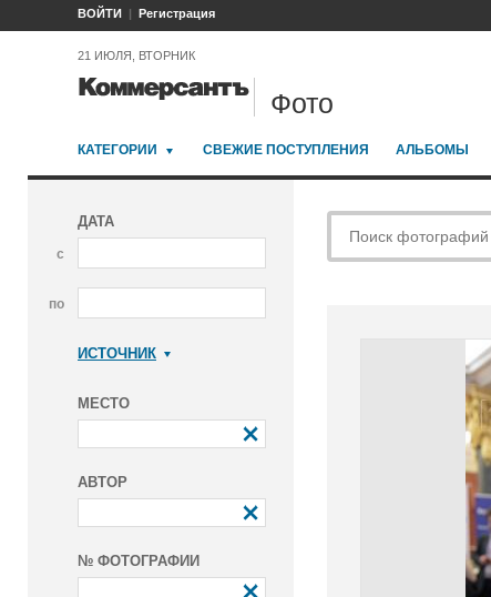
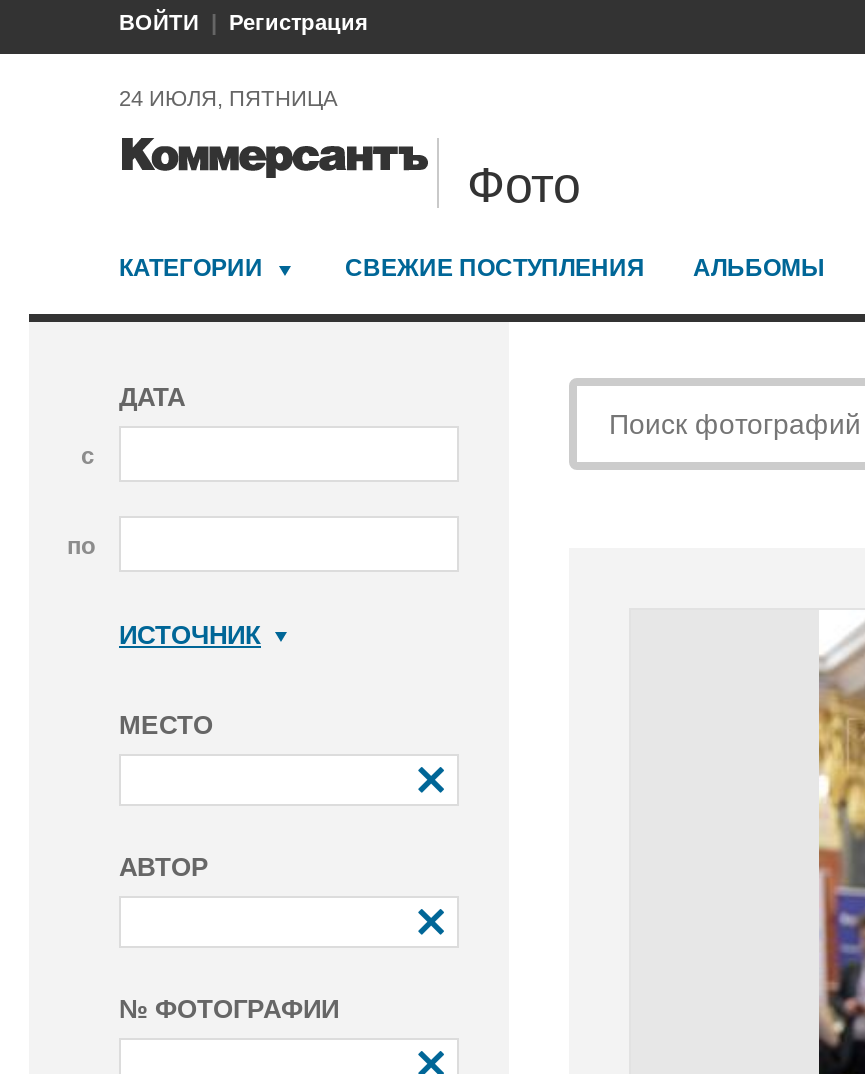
- 21 ИЮЛЯ, ВТОРНИК
+ 24 ИЮЛЯ, ПЯТНИЦА
